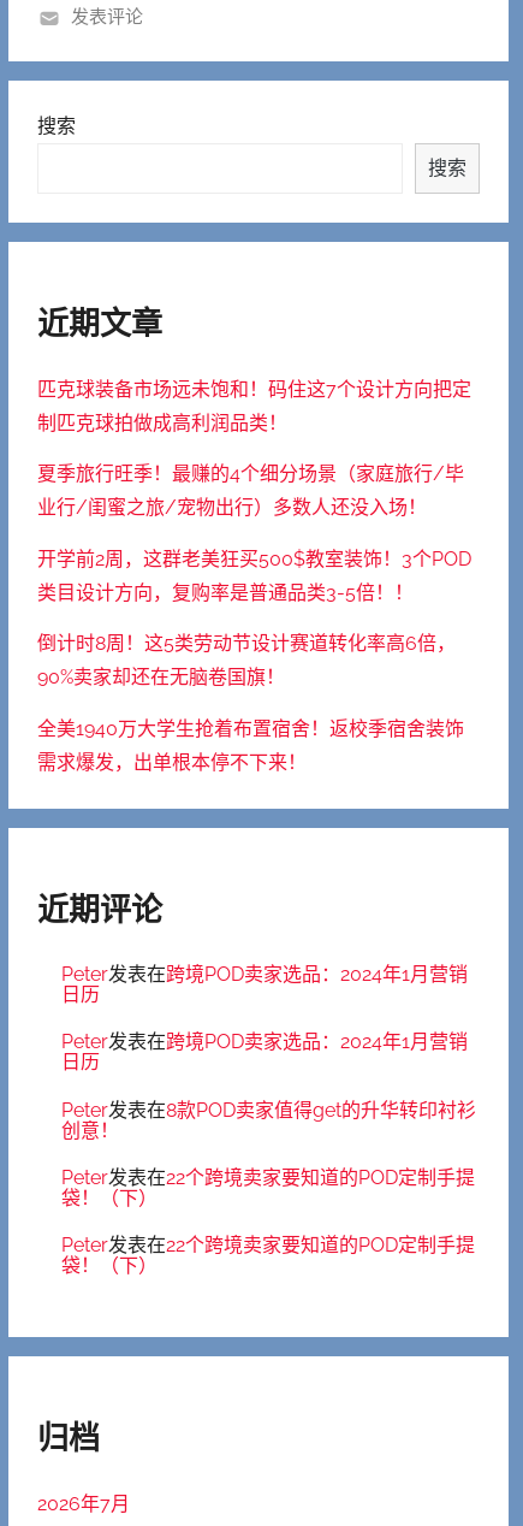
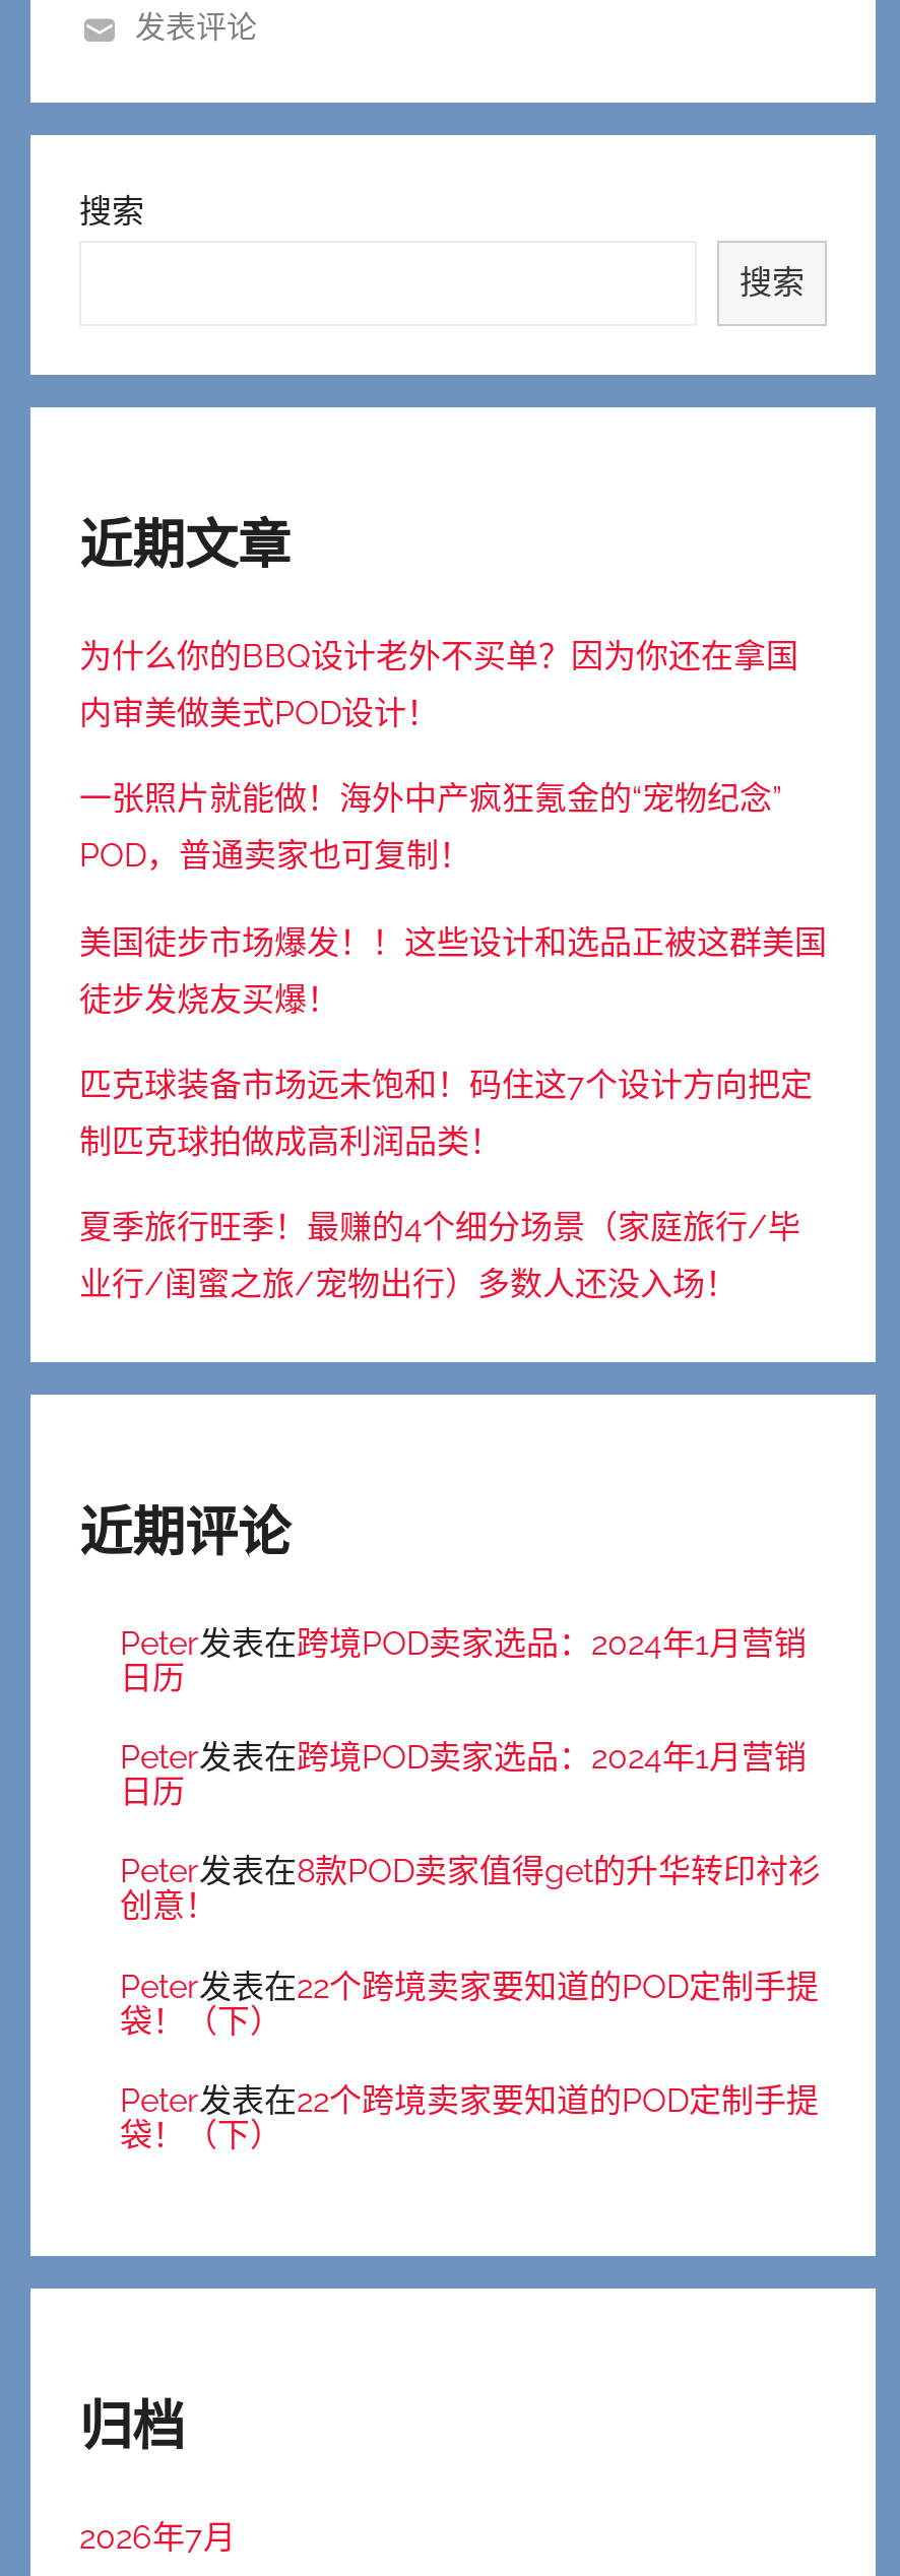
+ 为什么你的BBQ设计老外不买单？因为你还在拿国
+ 内审美做美式POD设计！
+ 一张照片就能做！海外中产疯狂氪金的“宠物纪念”
+ POD，普通卖家也可复制！
+ 美国徒步市场爆发！！这些设计和选品正被这群美国
+ 徒步发烧友买爆！

moved down: 匹克球装备市场远未饱和！码住这7个设计方向把定 | 制匹克球拍做成高利润品类！ | 夏季旅行旺季！最赚的4个细分场景（家庭旅行/毕 | 业行/闺蜜之旅/宠物出行）多数人还没入场！

- 开学前2周，这群老美狂买500$教室装饰！3个POD
- 类目设计方向，复购率是普通品类3-5倍！！
- 倒计时8周！这5类劳动节设计赛道转化率高6倍，
- 90%卖家却还在无脑卷国旗！
- 全美1940万大学生抢着布置宿舍！返校季宿舍装饰
- 需求爆发，出单根本停不下来！
